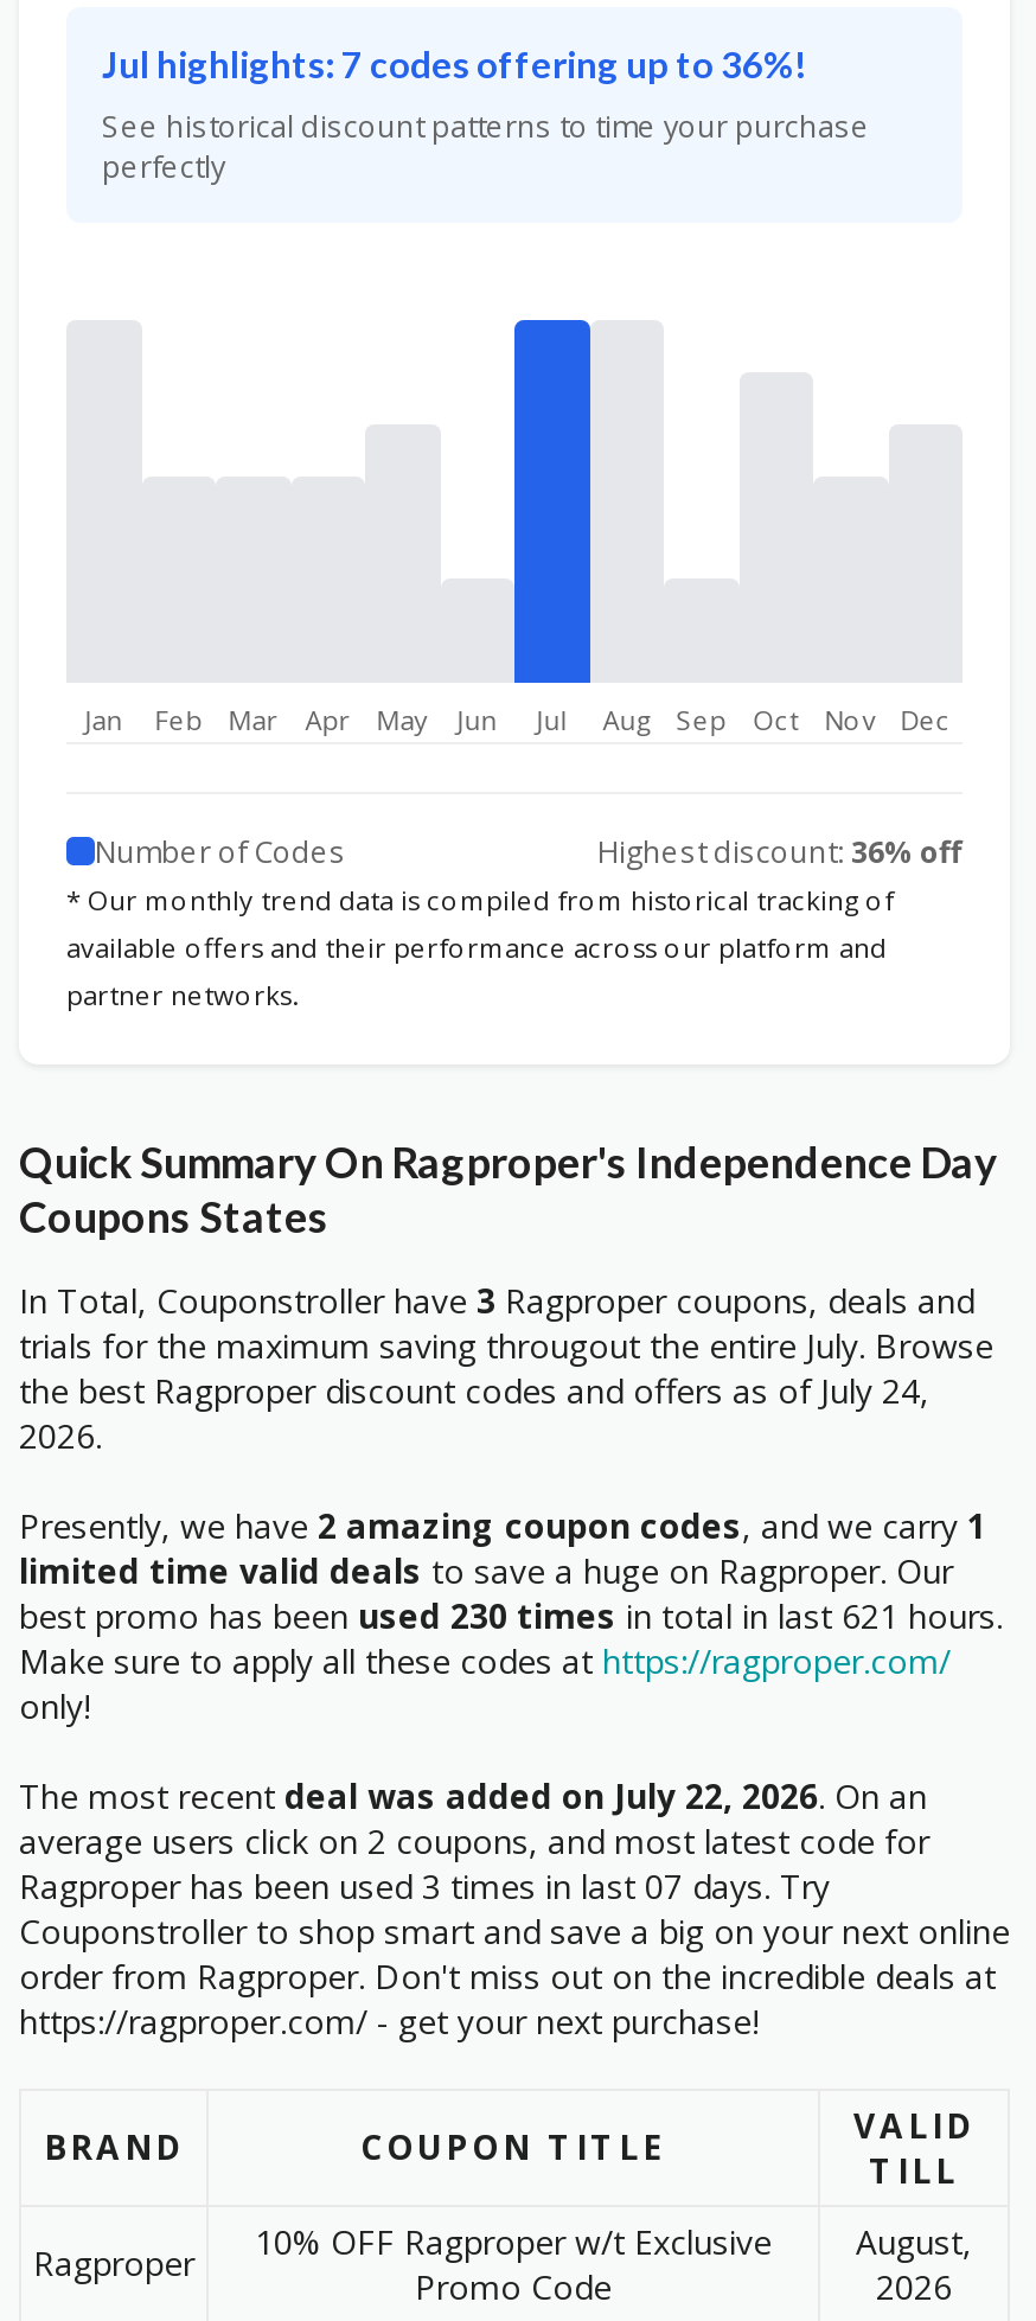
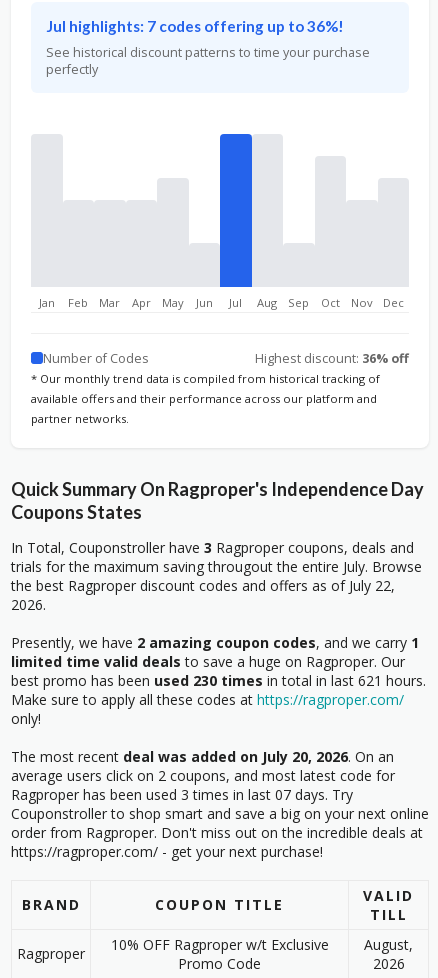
- the best Ragproper discount codes and offers as of July 24,
+ the best Ragproper discount codes and offers as of July 22,

- The most recent deal was added on July 22, 2026. On an
+ The most recent deal was added on July 20, 2026. On an
